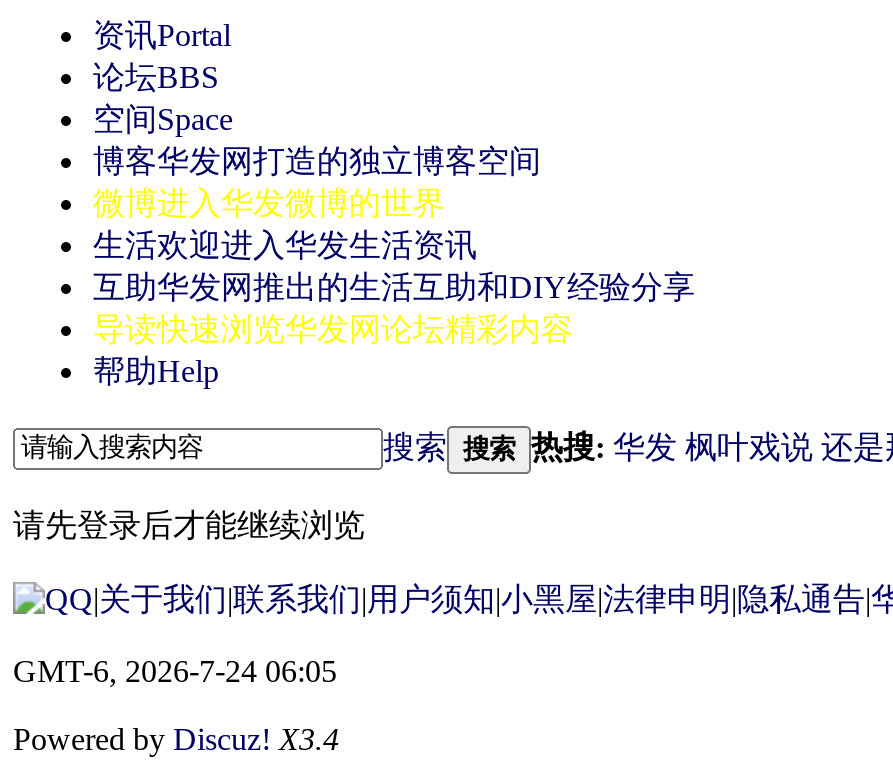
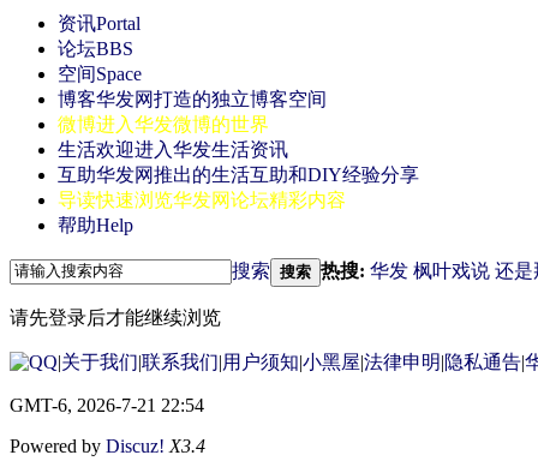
- GMT-6, 2026-7-24 06:05
+ GMT-6, 2026-7-21 22:54
